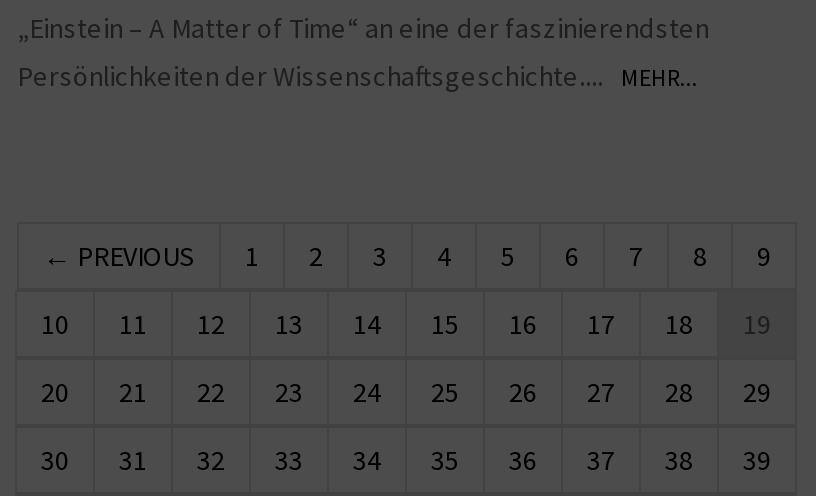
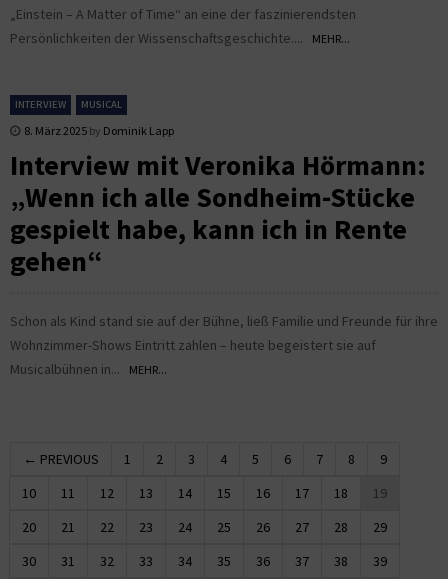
+ INTERVIEW
+ MUSICAL
+ 8. März 2025 by Dominik Lapp
+ Interview mit Veronika Hörmann:
+ „Wenn ich alle Sondheim-Stücke
+ gespielt habe, kann ich in Rente
+ gehen“
+ Schon als Kind stand sie auf der Bühne, ließ Familie und Freunde für ihre
+ Wohnzimmer-Shows Eintritt zahlen – heute begeistert sie auf
+ Musicalbühnen in... MEHR...
